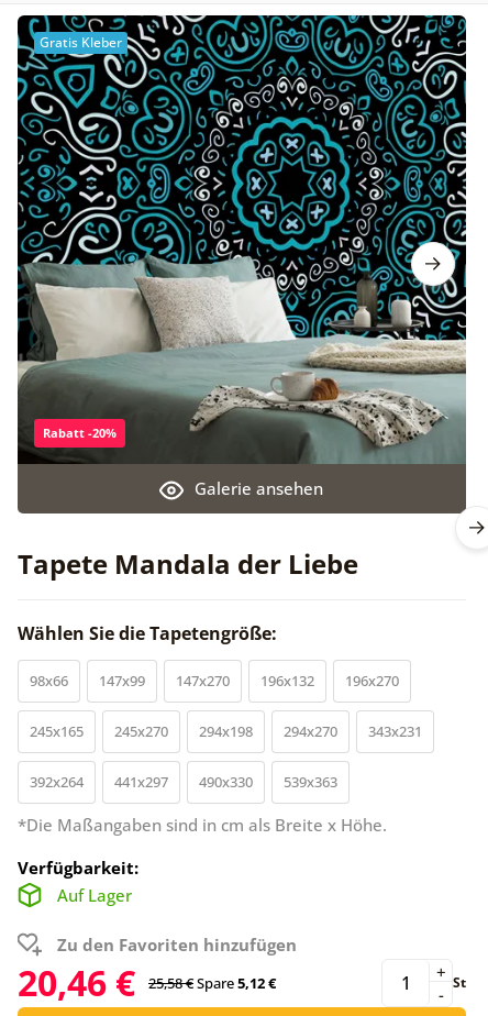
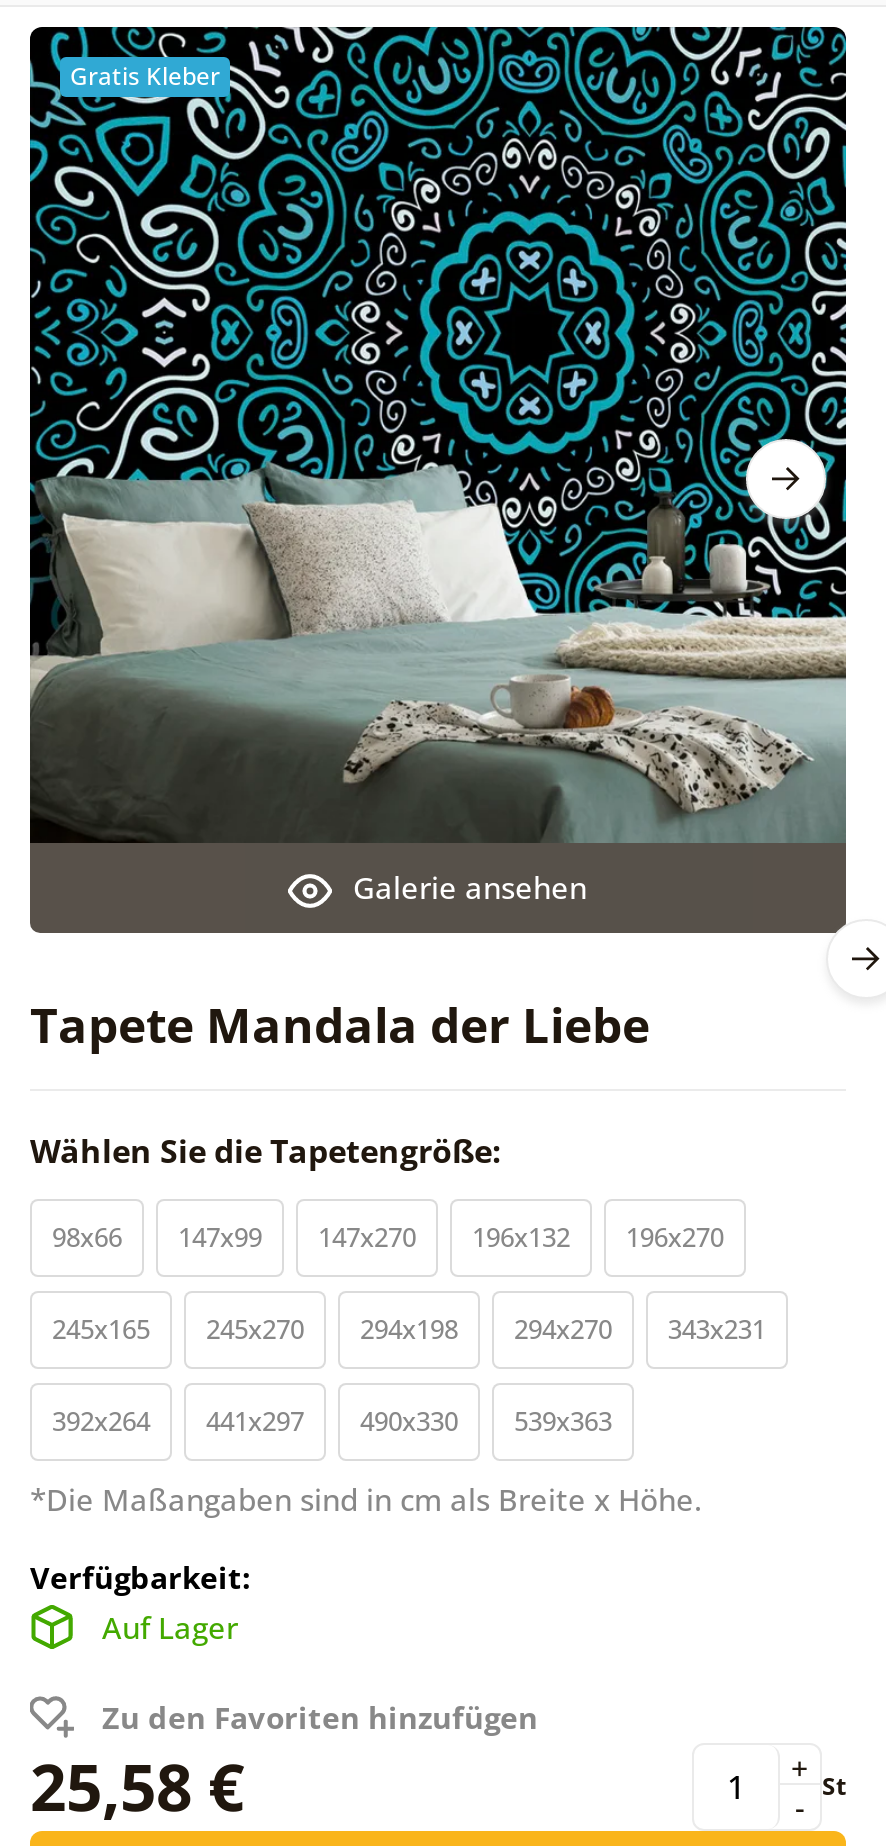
- Rabatt -20%

- 20,46 €
- 25,58 € Spare5,12 €
+ 25,58 €
